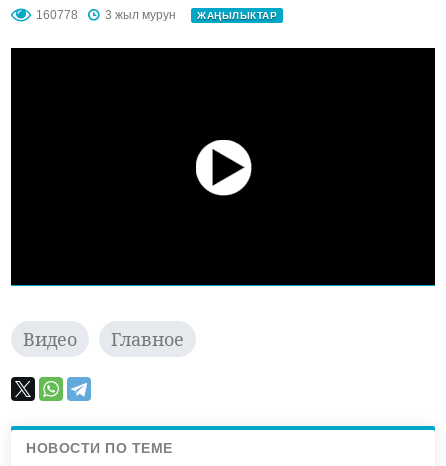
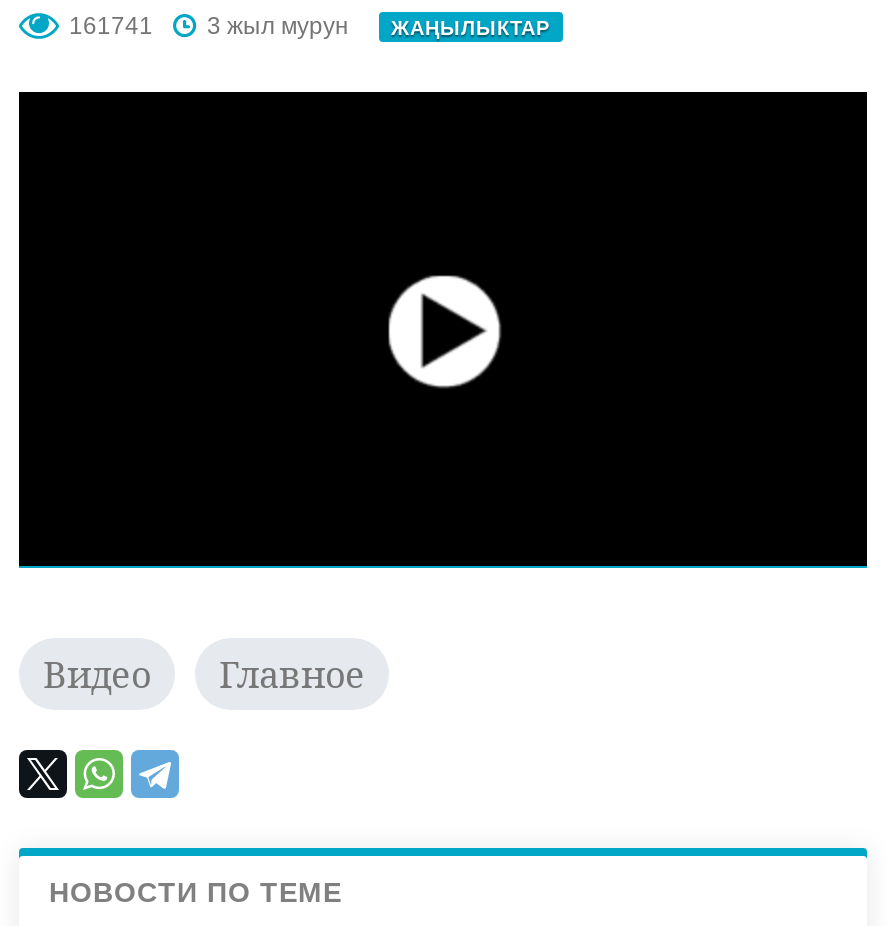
- 160778 3 жыл мурун ЖАҢЫЛЫКТАР
+ 161741 3 жыл мурун ЖАҢЫЛЫКТАР
